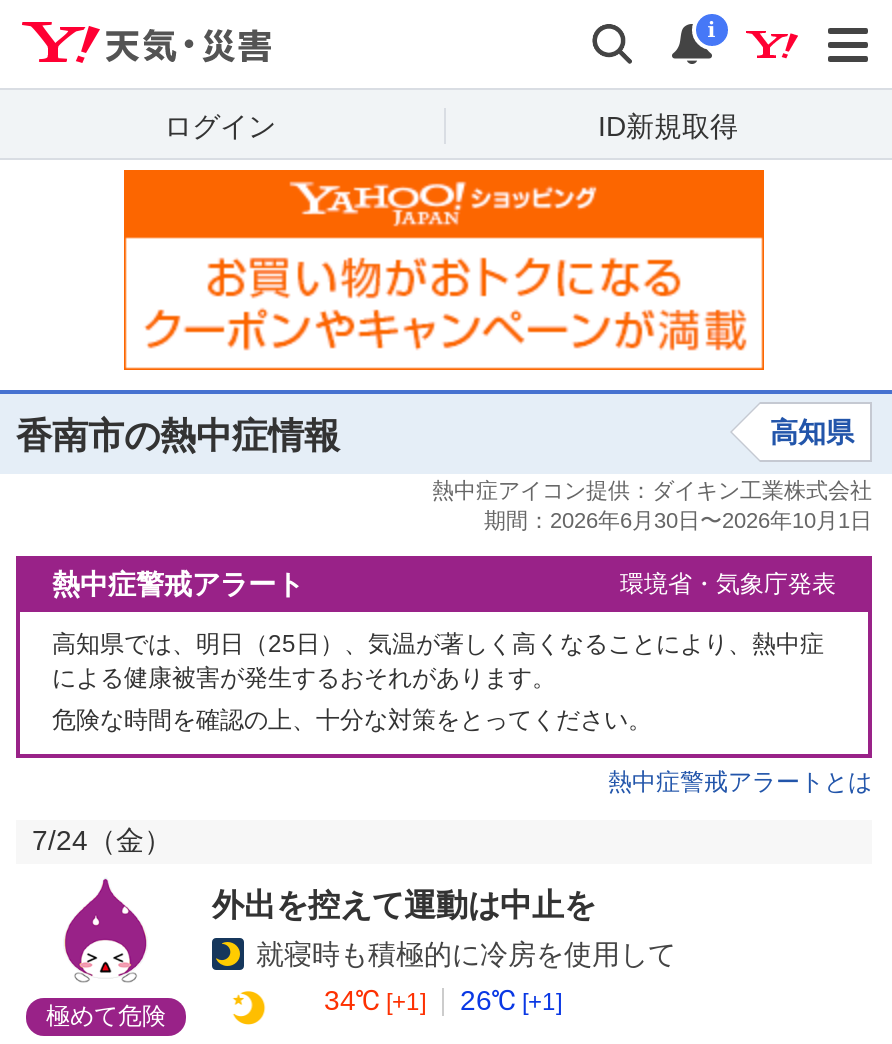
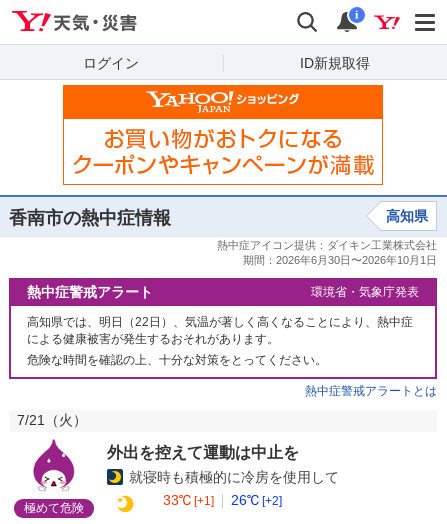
- 高知県では、明日（25日）、気温が著しく高くなることにより、熱中症
+ 高知県では、明日（22日）、気温が著しく高くなることにより、熱中症

- 7/24（金）
+ 7/21（火）

- 34℃ [+1]
- 26℃ [+1]
+ 33℃ [+1]
+ 26℃ [+2]
